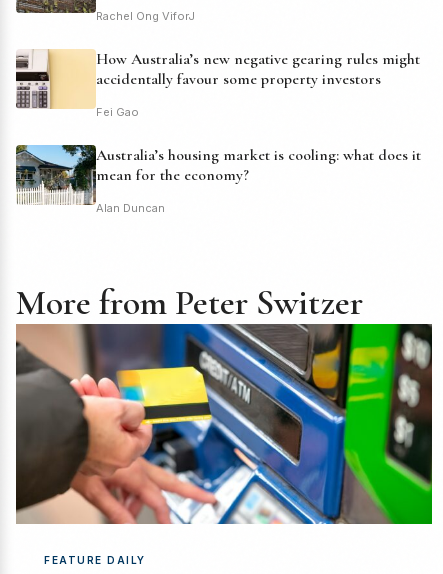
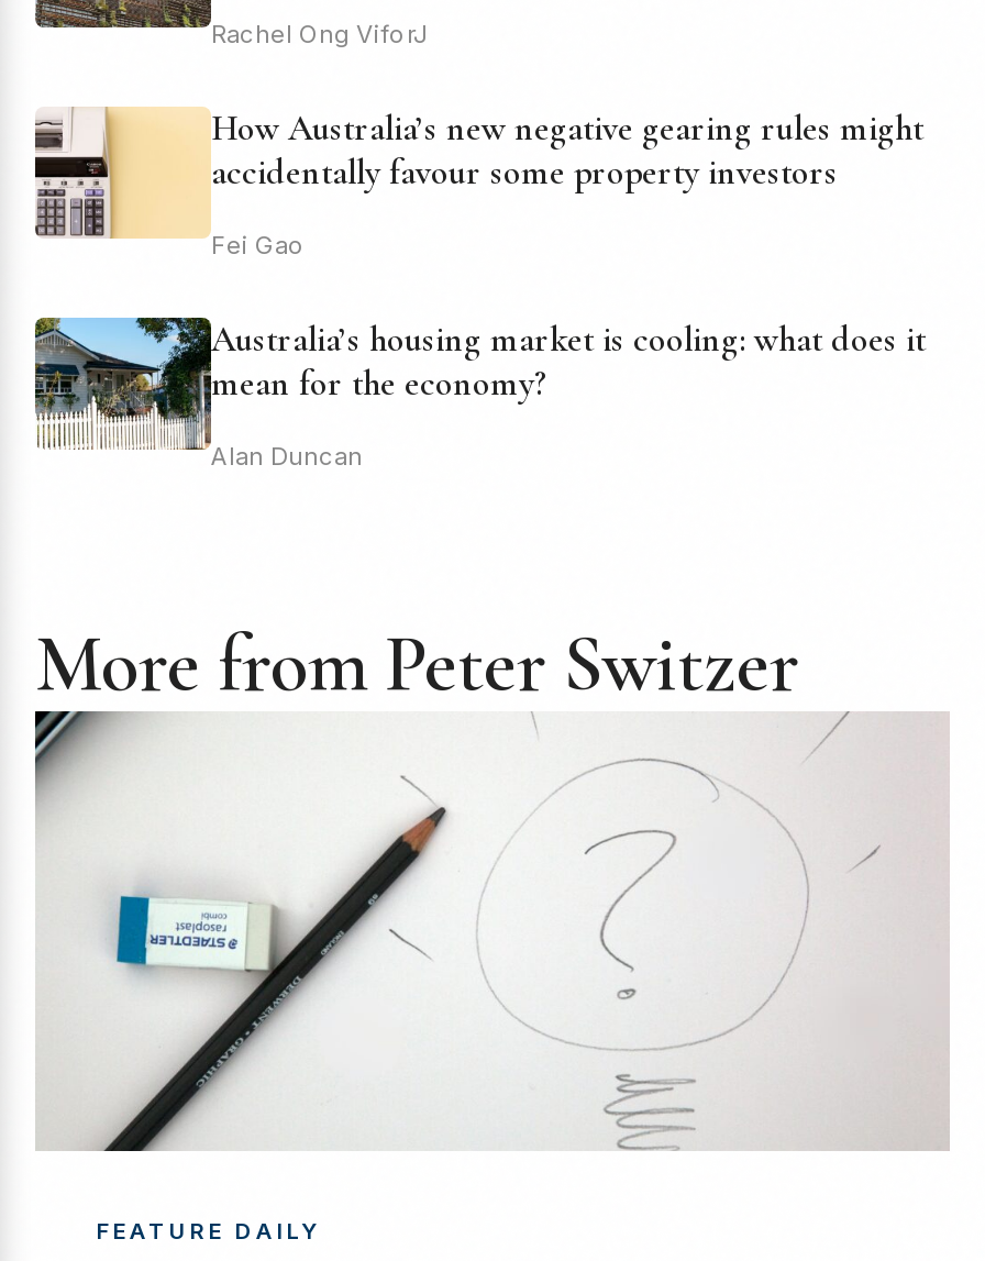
- [image]
+ [image]
